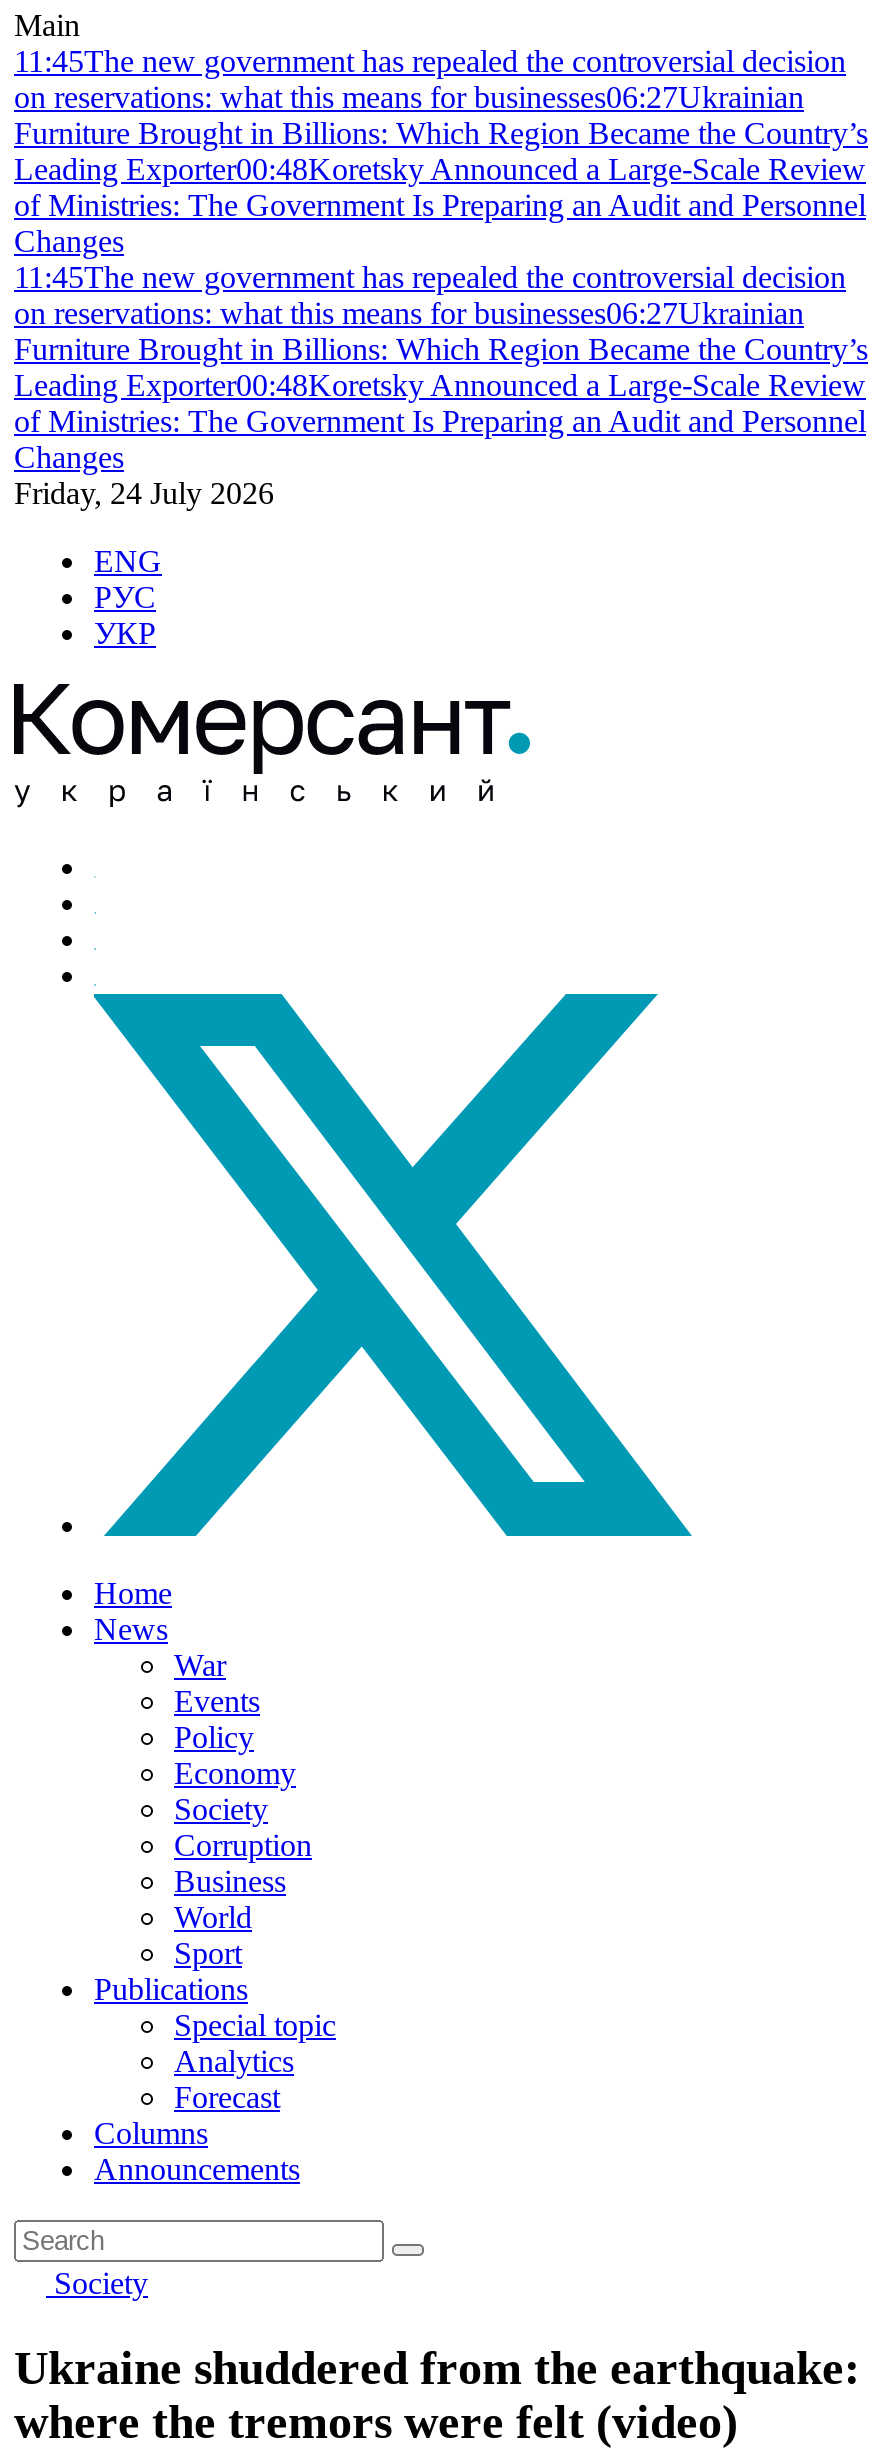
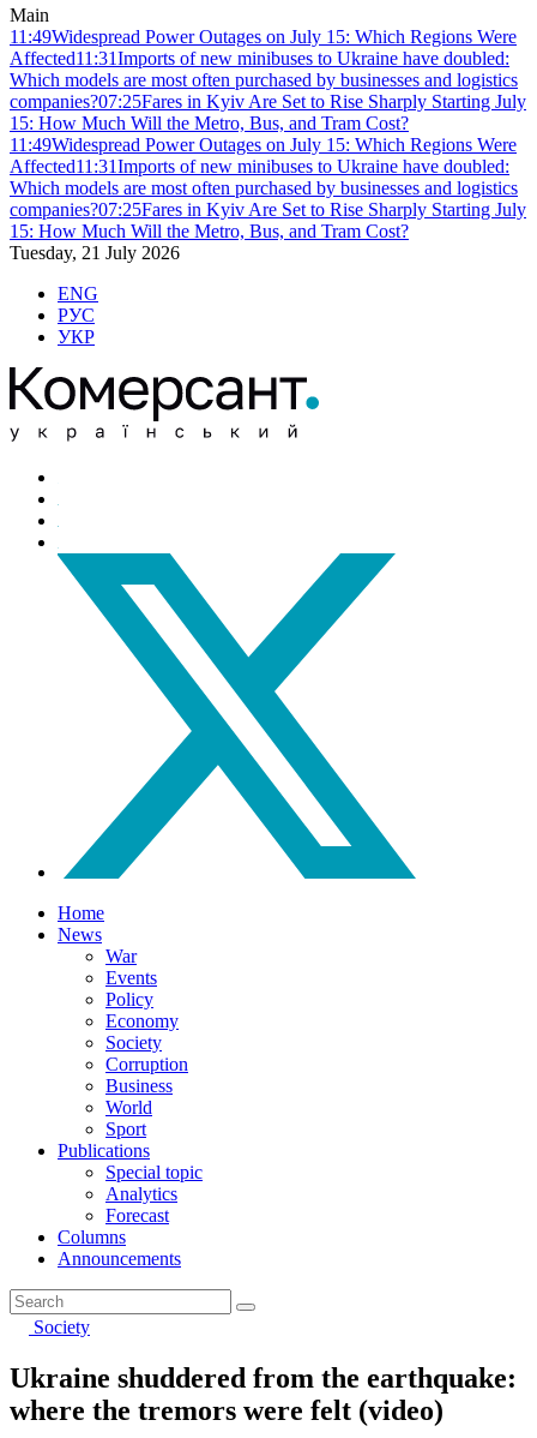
- 11:45The new government has repealed the controversial decision
- on reservations: what this means for businesses06:27Ukrainian
- Furniture Brought in Billions: Which Region Became the Country’s
- Leading Exporter00:48Koretsky Announced a Large-Scale Review
- of Ministries: The Government Is Preparing an Audit and Personnel
- Changes
- 11:45The new government has repealed the controversial decision
- on reservations: what this means for businesses06:27Ukrainian
- Furniture Brought in Billions: Which Region Became the Country’s
- Leading Exporter00:48Koretsky Announced a Large-Scale Review
- of Ministries: The Government Is Preparing an Audit and Personnel
- Changes
- Friday, 24 July 2026
+ 11:49Widespread Power Outages on July 15: Which Regions Were
+ Affected11:31Imports of new minibuses to Ukraine have doubled:
+ Which models are most often purchased by businesses and logistics
+ companies?07:25Fares in Kyiv Are Set to Rise Sharply Starting July
+ 15: How Much Will the Metro, Bus, and Tram Cost?
+ 11:49Widespread Power Outages on July 15: Which Regions Were
+ Affected11:31Imports of new minibuses to Ukraine have doubled:
+ Which models are most often purchased by businesses and logistics
+ companies?07:25Fares in Kyiv Are Set to Rise Sharply Starting July
+ 15: How Much Will the Metro, Bus, and Tram Cost?
+ Tuesday, 21 July 2026
